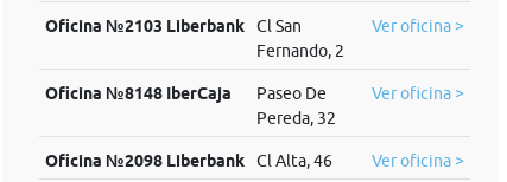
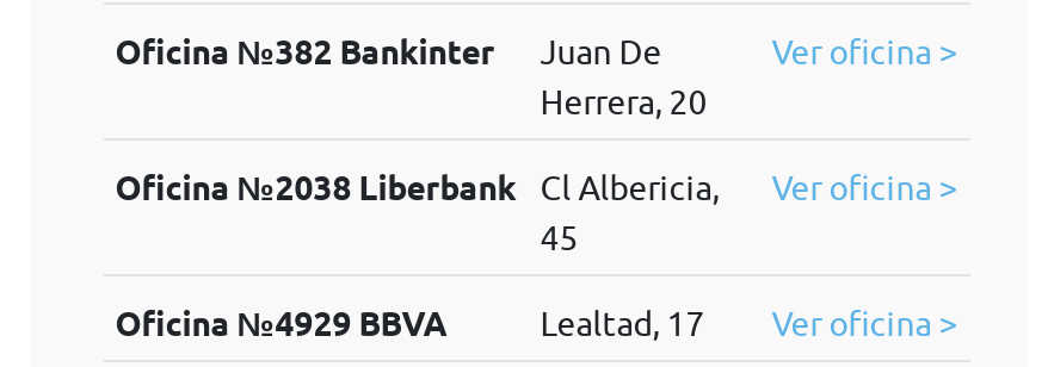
- Oficina №2103 Liberbank
- Cl San
- Fernando, 2
+ Oficina №382 Bankinter
+ Juan De
+ Herrera, 20

- Oficina №8148 IberCaja
- Paseo De
- Pereda, 32
+ Oficina №2038 Liberbank
+ Cl Albericia,
+ 45

- Oficina №2098 Liberbank
- Cl Alta, 46
+ Oficina №4929 BBVA
+ Lealtad, 17
